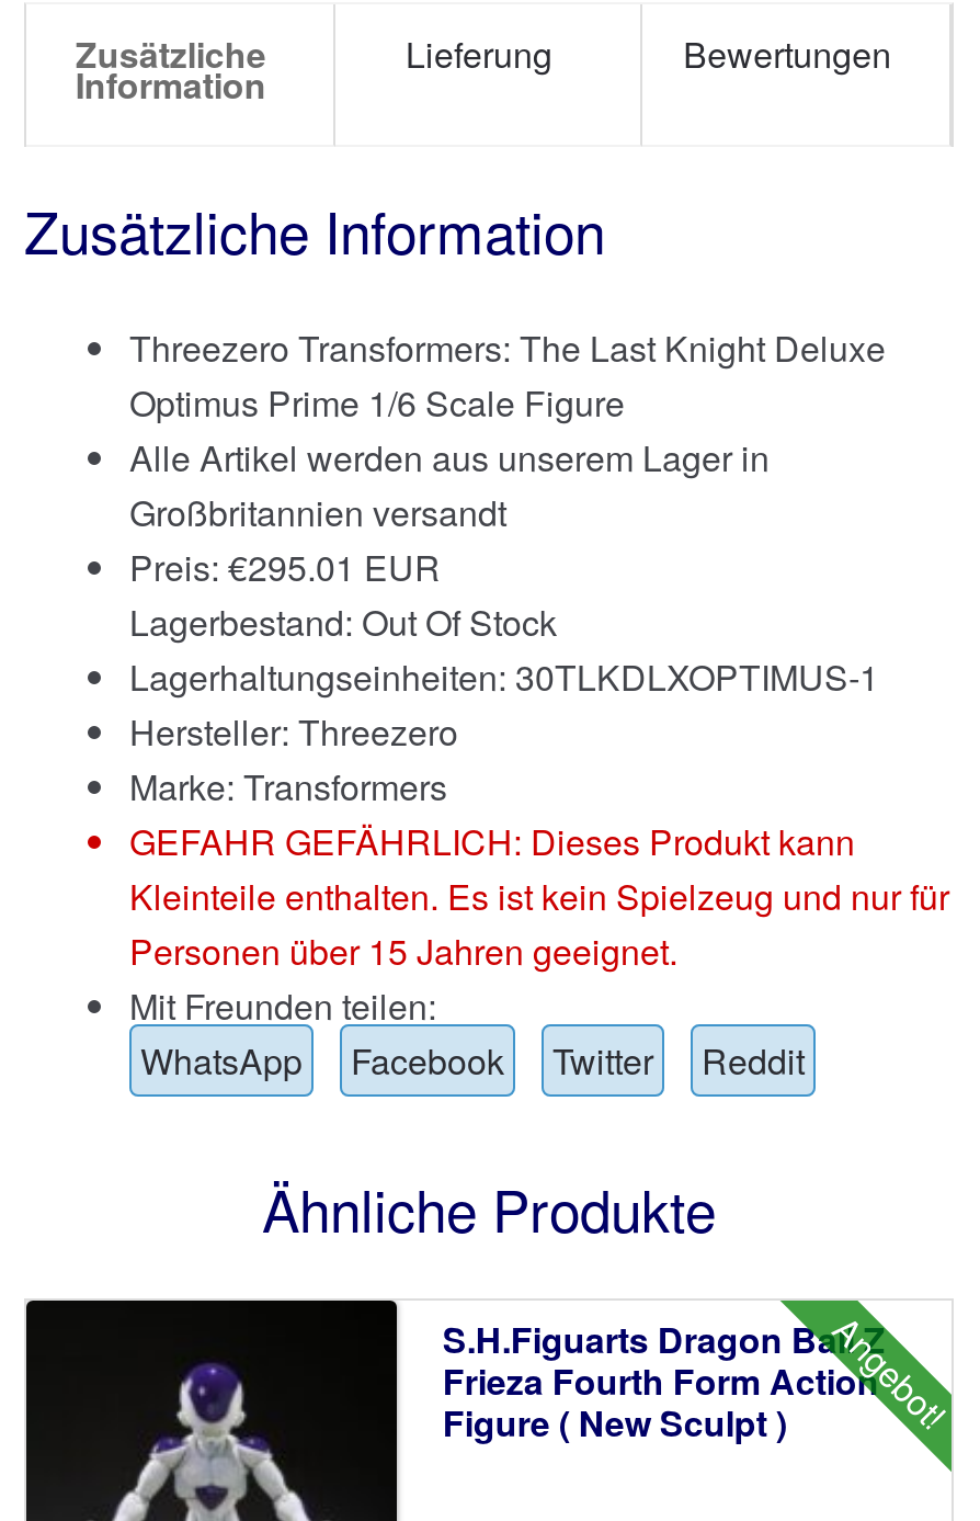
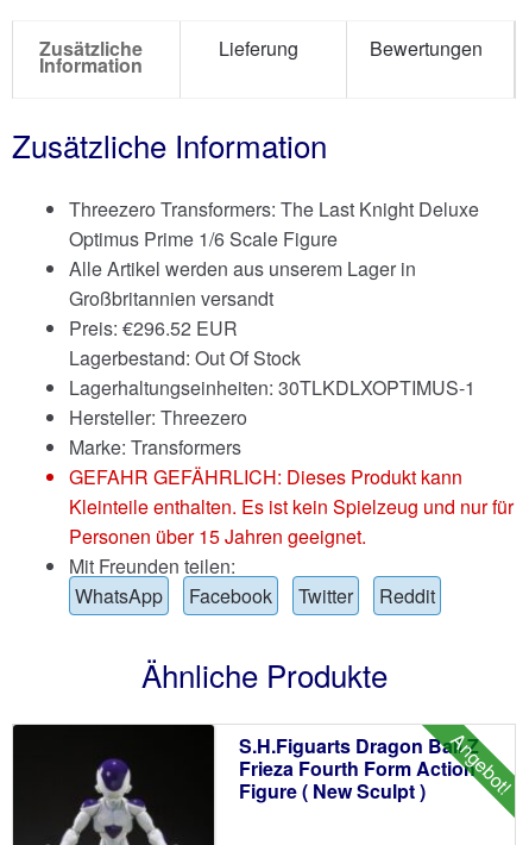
- Preis: €295.01 EUR
+ Preis: €296.52 EUR
